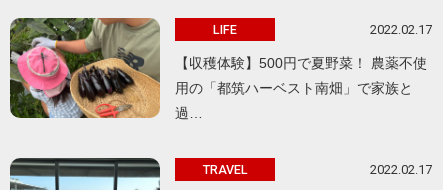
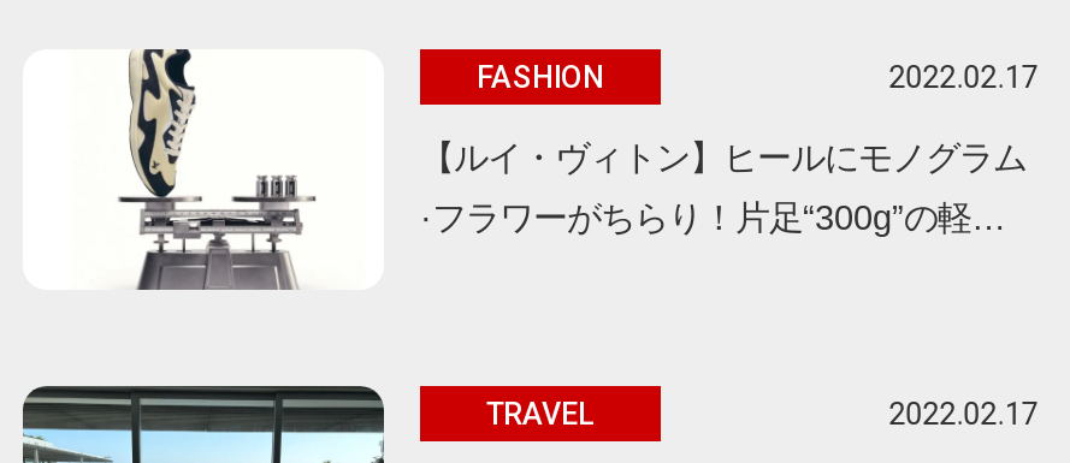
- [image]
- 【収穫体験】500円で夏野菜！ 農薬不使
- 用の「都筑ハーベスト南畑」で家族と
- 過…
+ [image]
+ 【ルイ・ヴィトン】ヒールにモノグラム
+ ·フラワーがちらり！片足“300g”の軽…

- LIFE
+ FASHION
